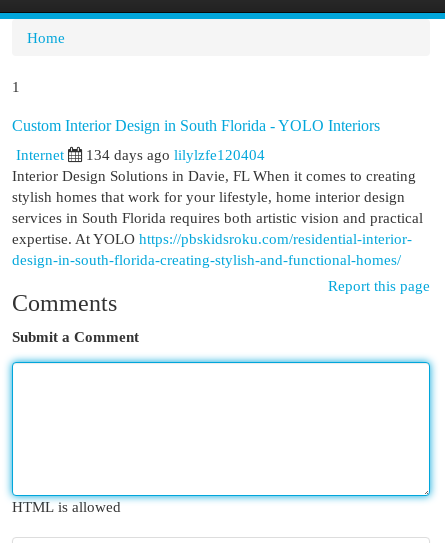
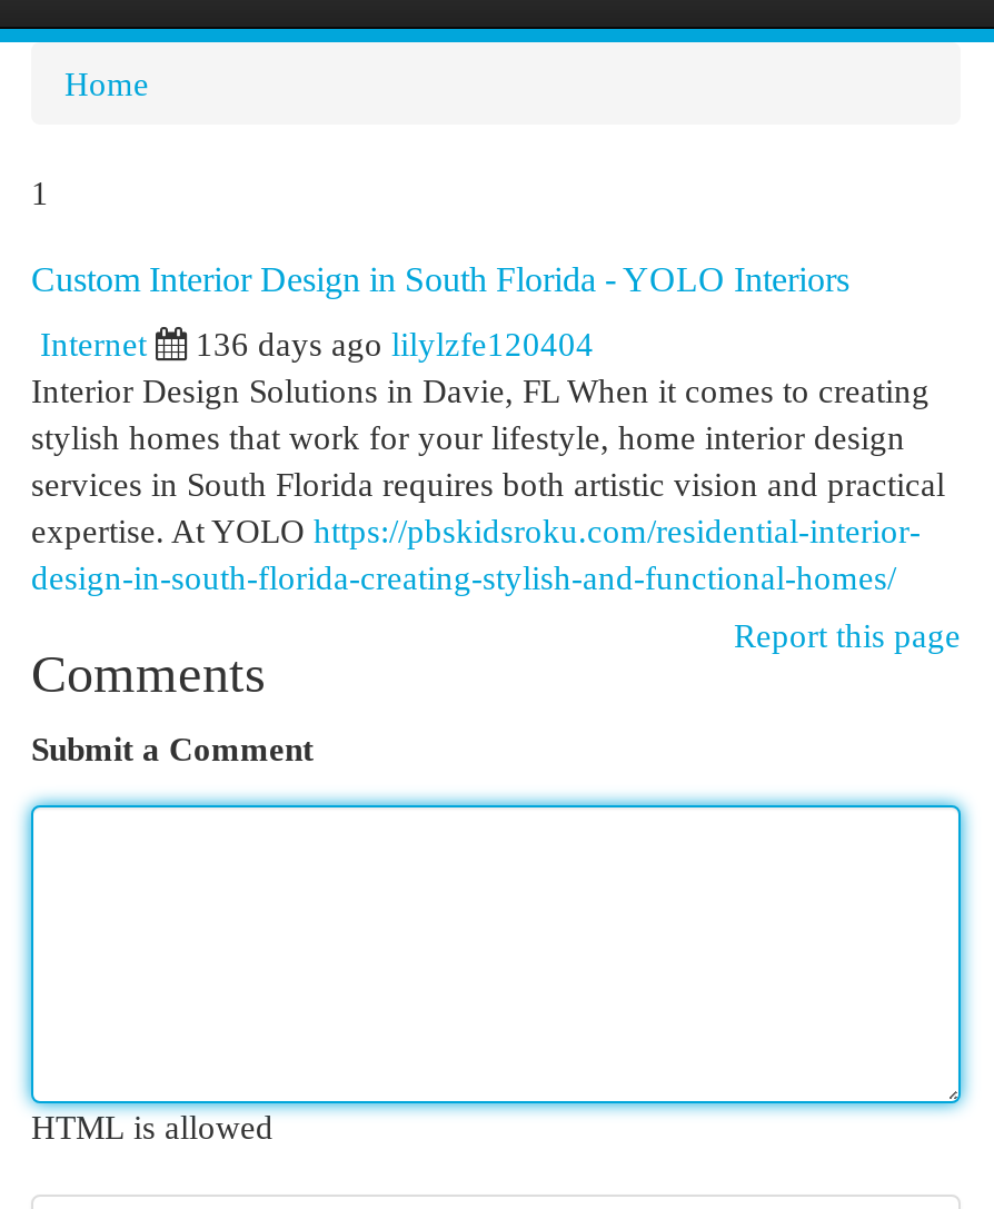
- 134 days ago lilylzfe120404
+ 136 days ago lilylzfe120404
